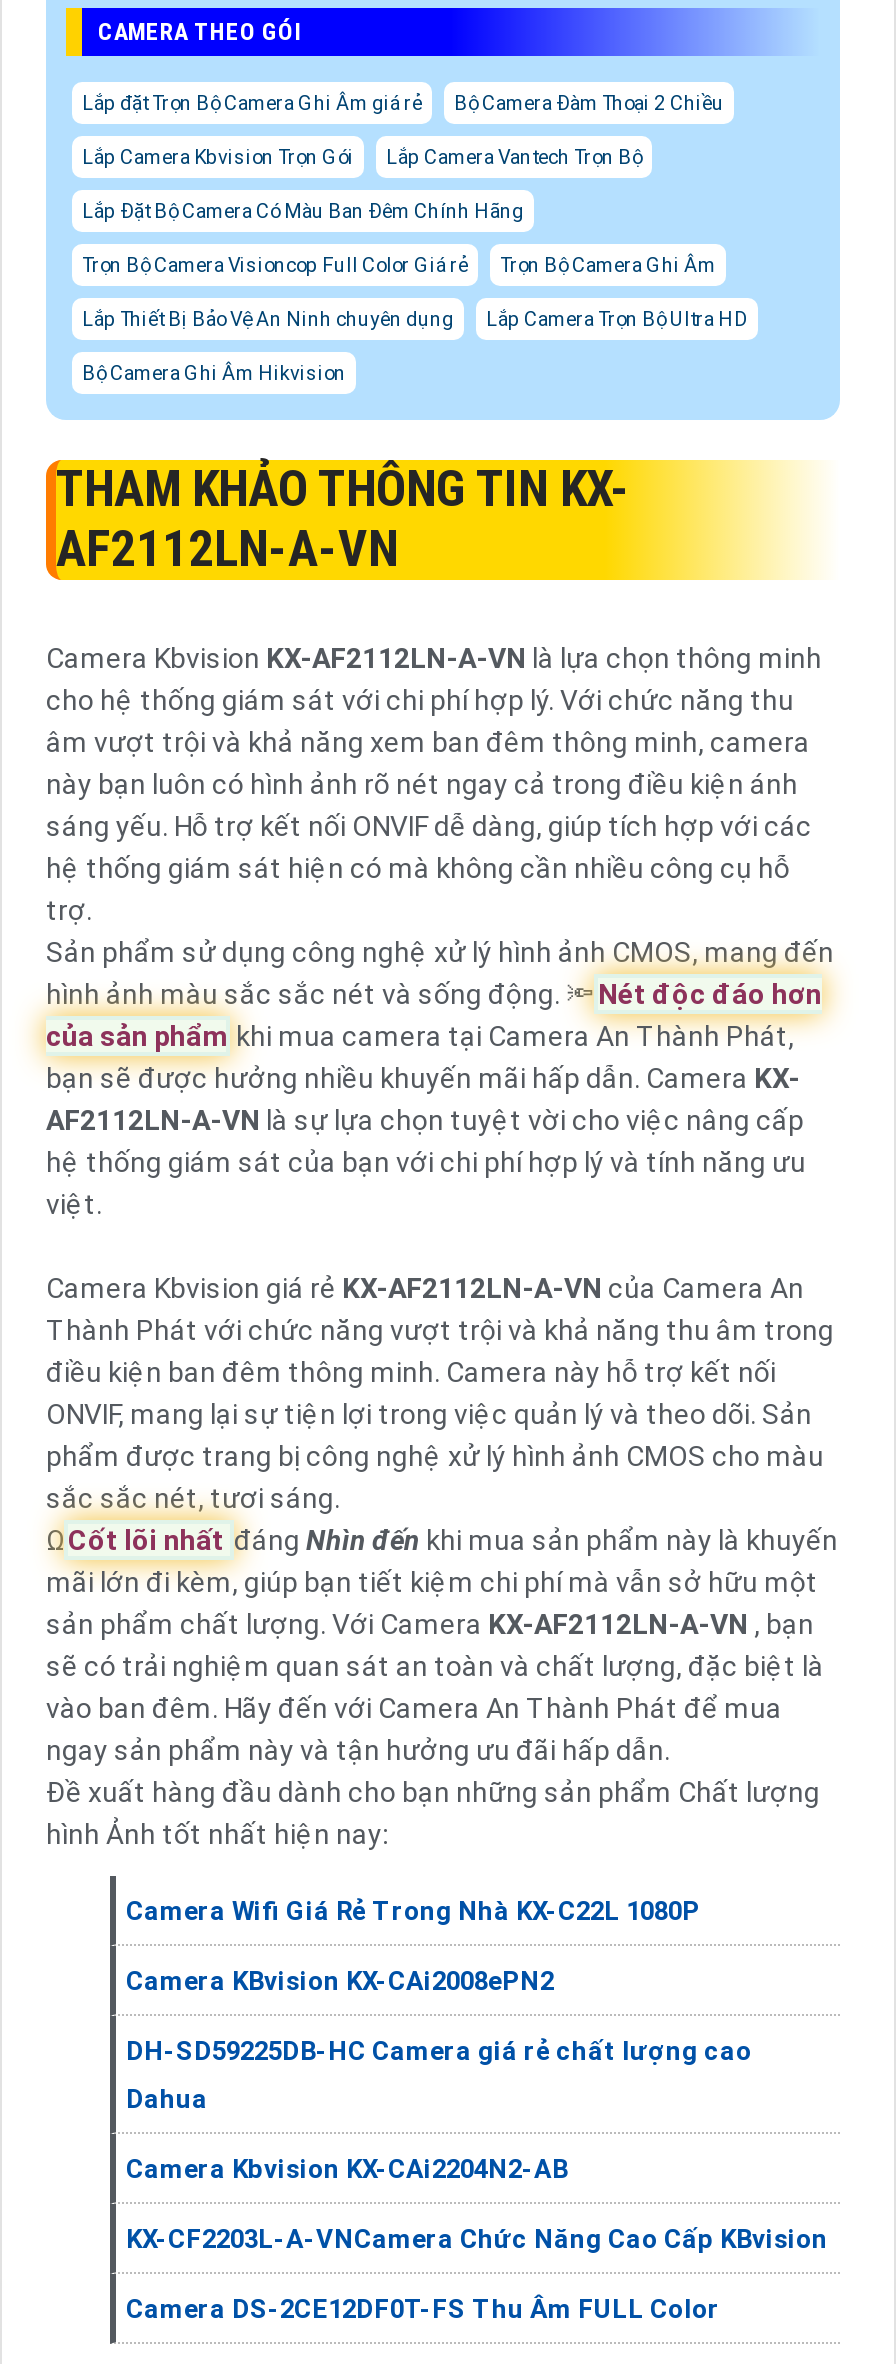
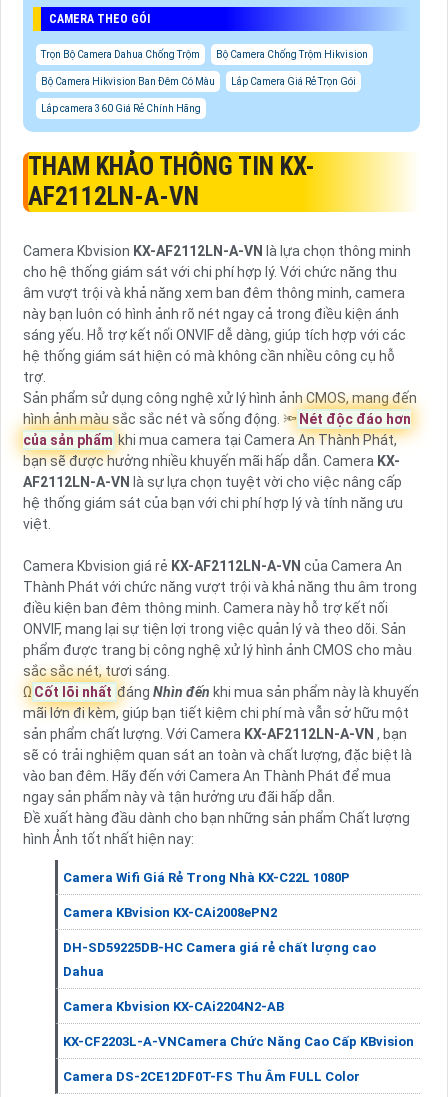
- Lắp đặt Trọn Bộ Camera Ghi Âm giá rẻ
- Bộ Camera Đàm Thoại 2 Chiều
- Lắp Camera Kbvision Trọn Gói
- Lắp Camera Vantech Trọn Bộ
- Lắp Đặt Bộ Camera Có Màu Ban Đêm Chính Hãng
- Trọn Bộ Camera Visioncop Full Color Giá rẻ
- Trọn Bộ Camera Ghi Âm
- Lắp Thiết Bị Bảo Vệ An Ninh chuyên dụng
- Lắp Camera Trọn Bộ Ultra HD
- Bộ Camera Ghi Âm Hikvision
+ Trọn Bộ Camera Dahua Chống Trộm
+ Bộ Camera Chống Trộm Hikvision
+ Bộ Camera Hikvision Ban Đêm Có Màu
+ Lắp Camera Giá Rẻ Trọn Gói
+ Lắp camera 360 Giá Rẻ Chính Hãng
